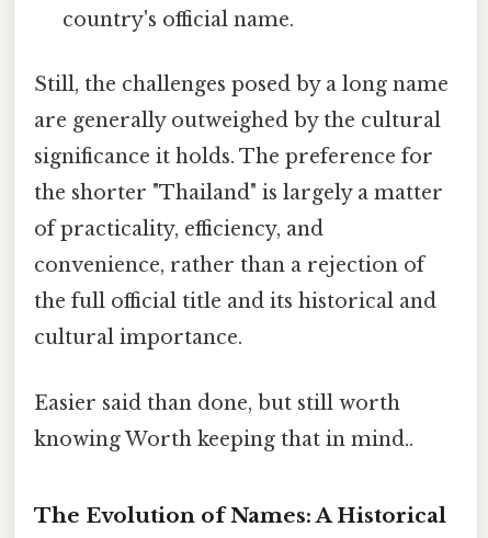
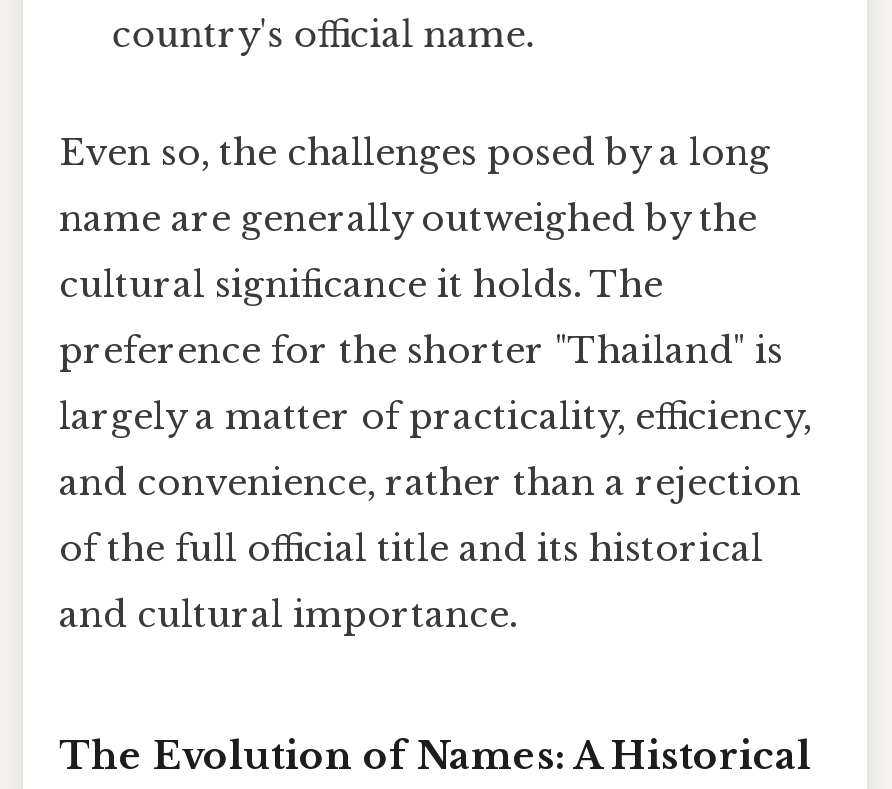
- Still, the challenges posed by a long name
- are generally outweighed by the cultural
- significance it holds. The preference for
- the shorter "Thailand" is largely a matter
- of practicality, efficiency, and
- convenience, rather than a rejection of
- the full official title and its historical and
- cultural importance.
- Easier said than done, but still worth
- knowing Worth keeping that in mind..
+ Even so, the challenges posed by a long
+ name are generally outweighed by the
+ cultural significance it holds. The
+ preference for the shorter "Thailand" is
+ largely a matter of practicality, efficiency,
+ and convenience, rather than a rejection
+ of the full official title and its historical
+ and cultural importance.
